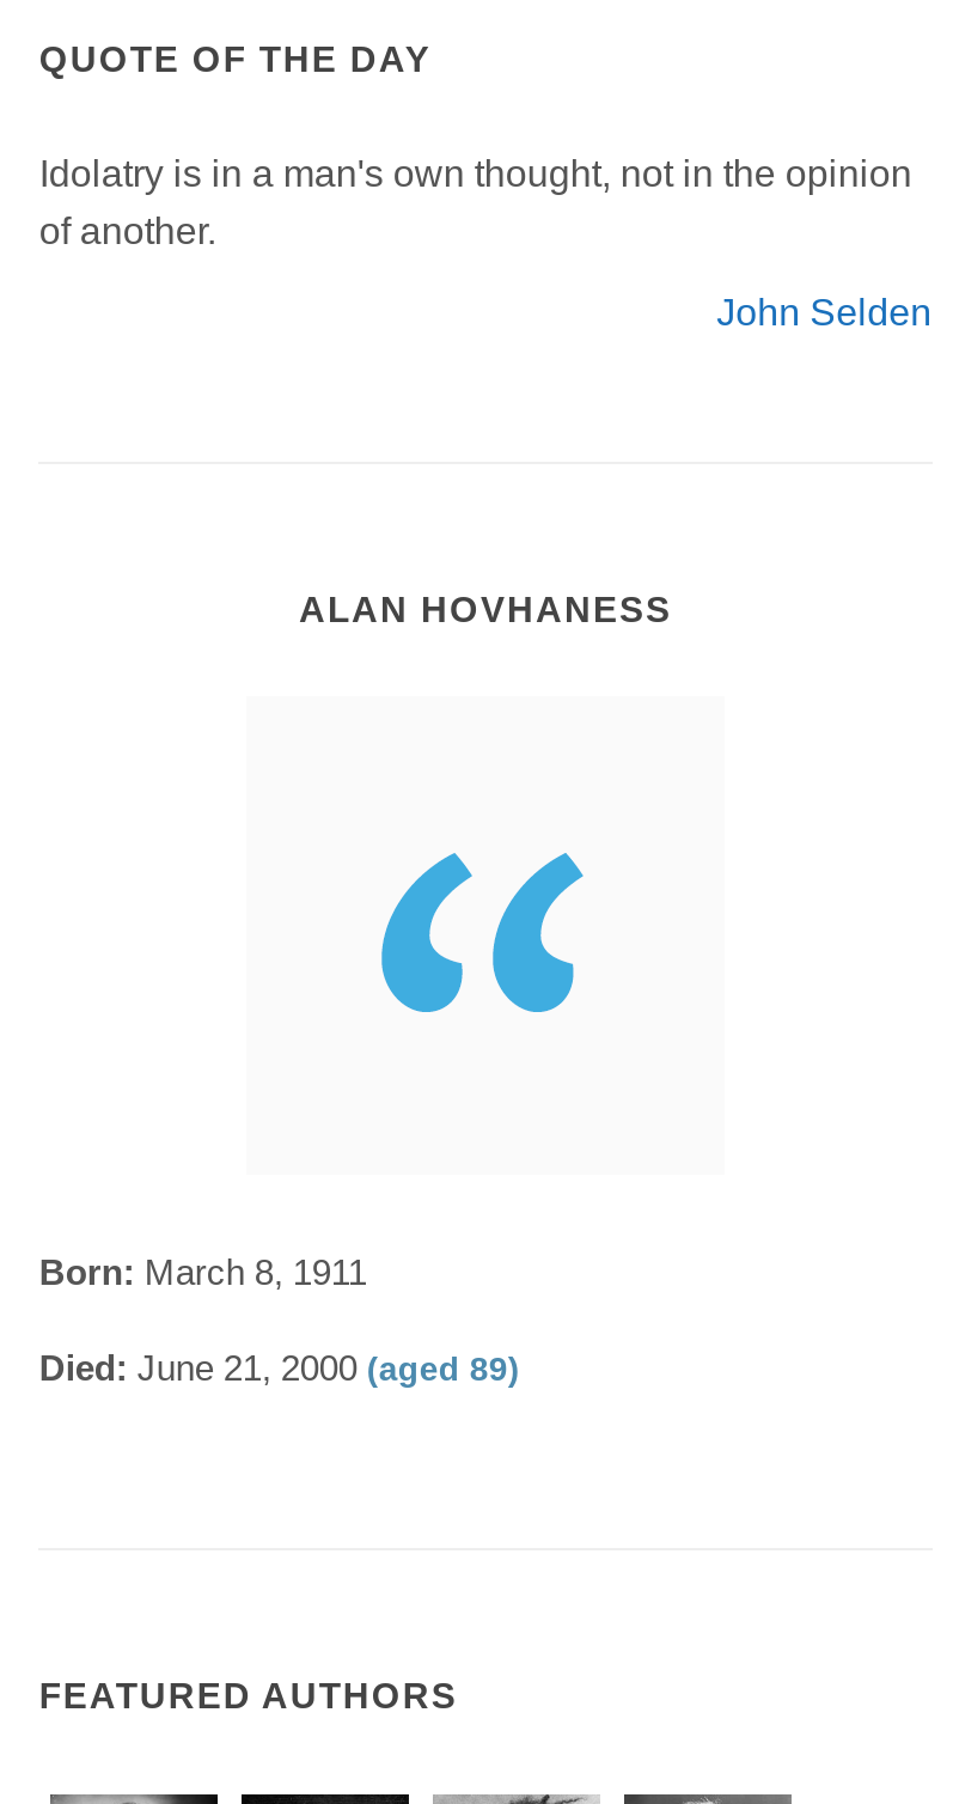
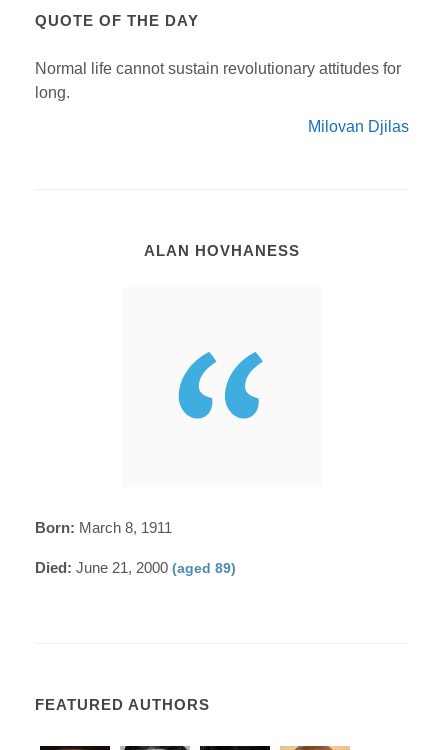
- Idolatry is in a man's own thought, not in the opinion
- of another.
+ Normal life cannot sustain revolutionary attitudes for
+ long.

- John Selden
+ Milovan Djilas
